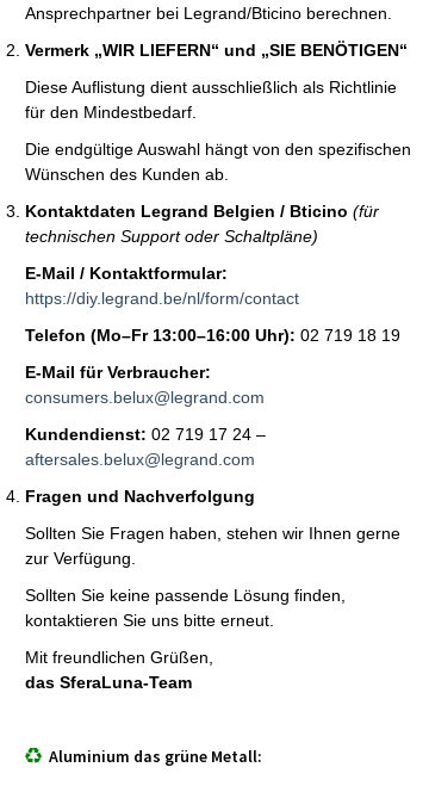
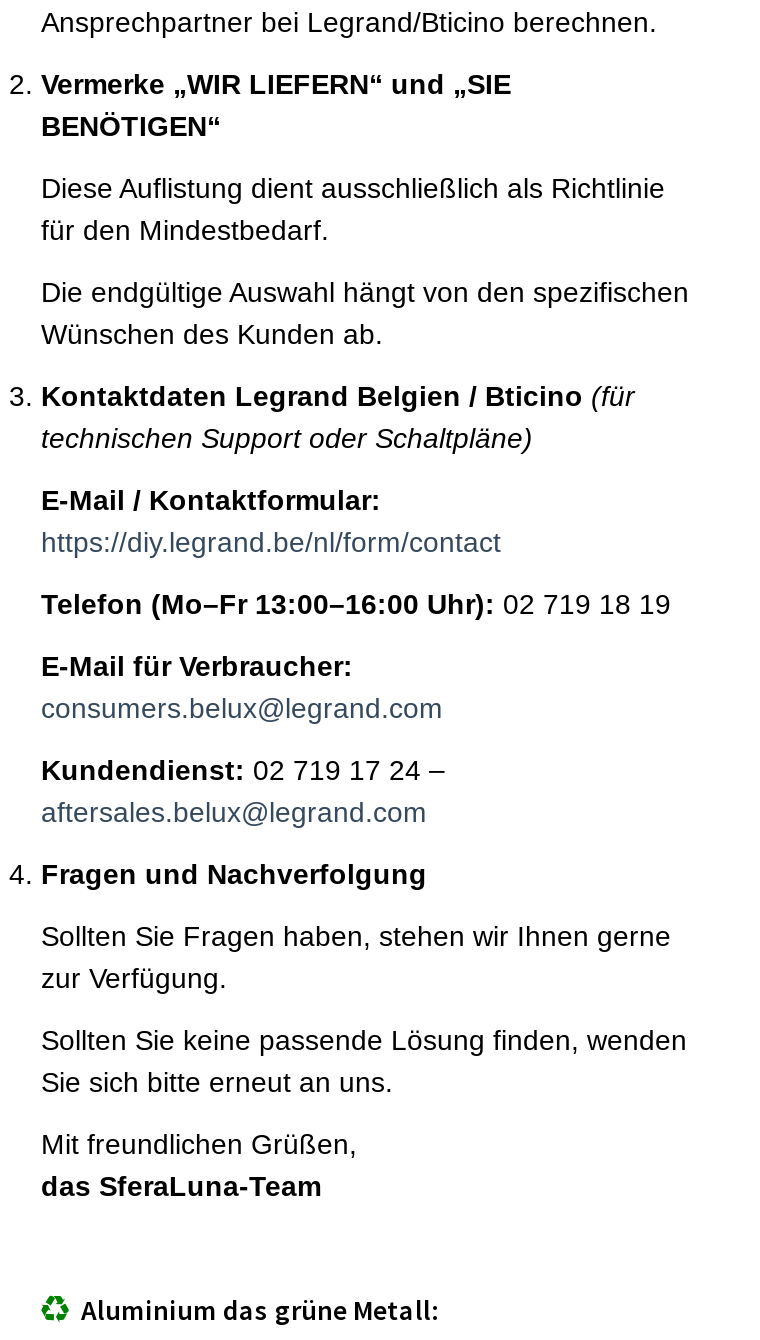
- Vermerk „WIR LIEFERN“ und „SIE BENÖTIGEN“
+ Vermerke „WIR LIEFERN“ und „SIE
+ BENÖTIGEN“

- Sollten Sie keine passende Lösung finden,
- kontaktieren Sie uns bitte erneut.
+ Sollten Sie keine passende Lösung finden, wenden
+ Sie sich bitte erneut an uns.
